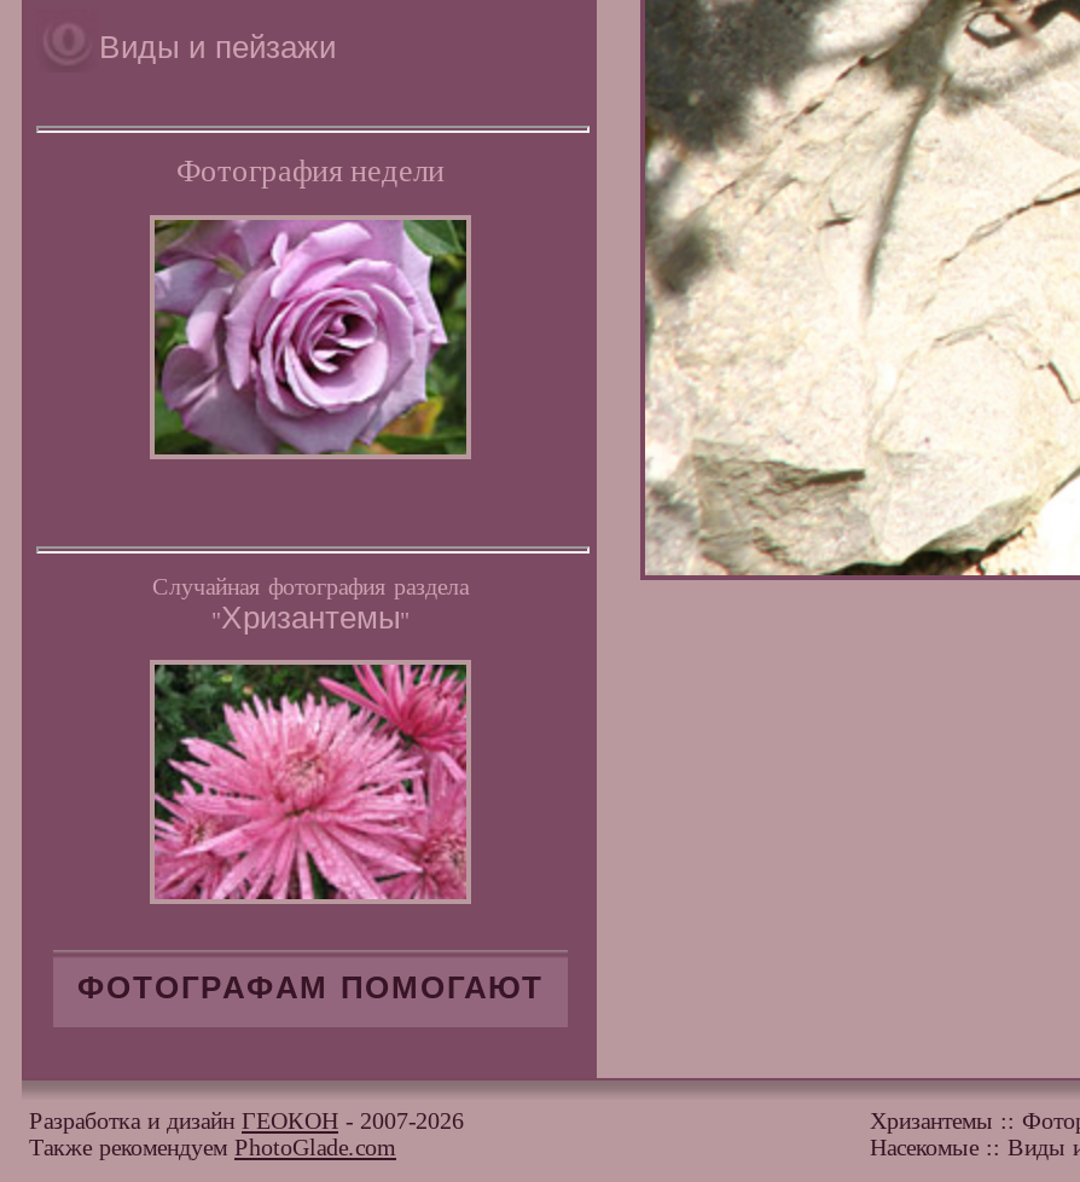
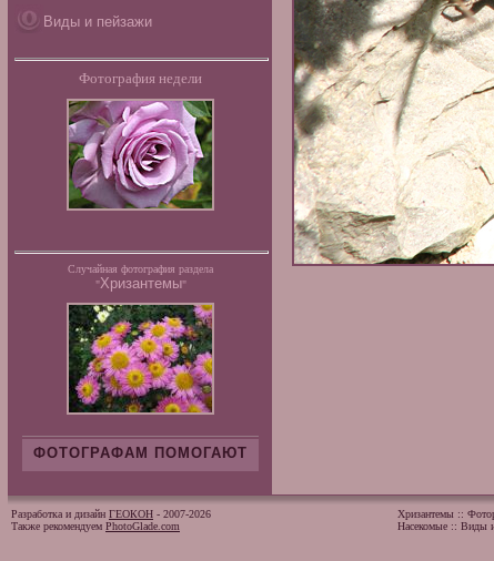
- [image]
+ [image]
